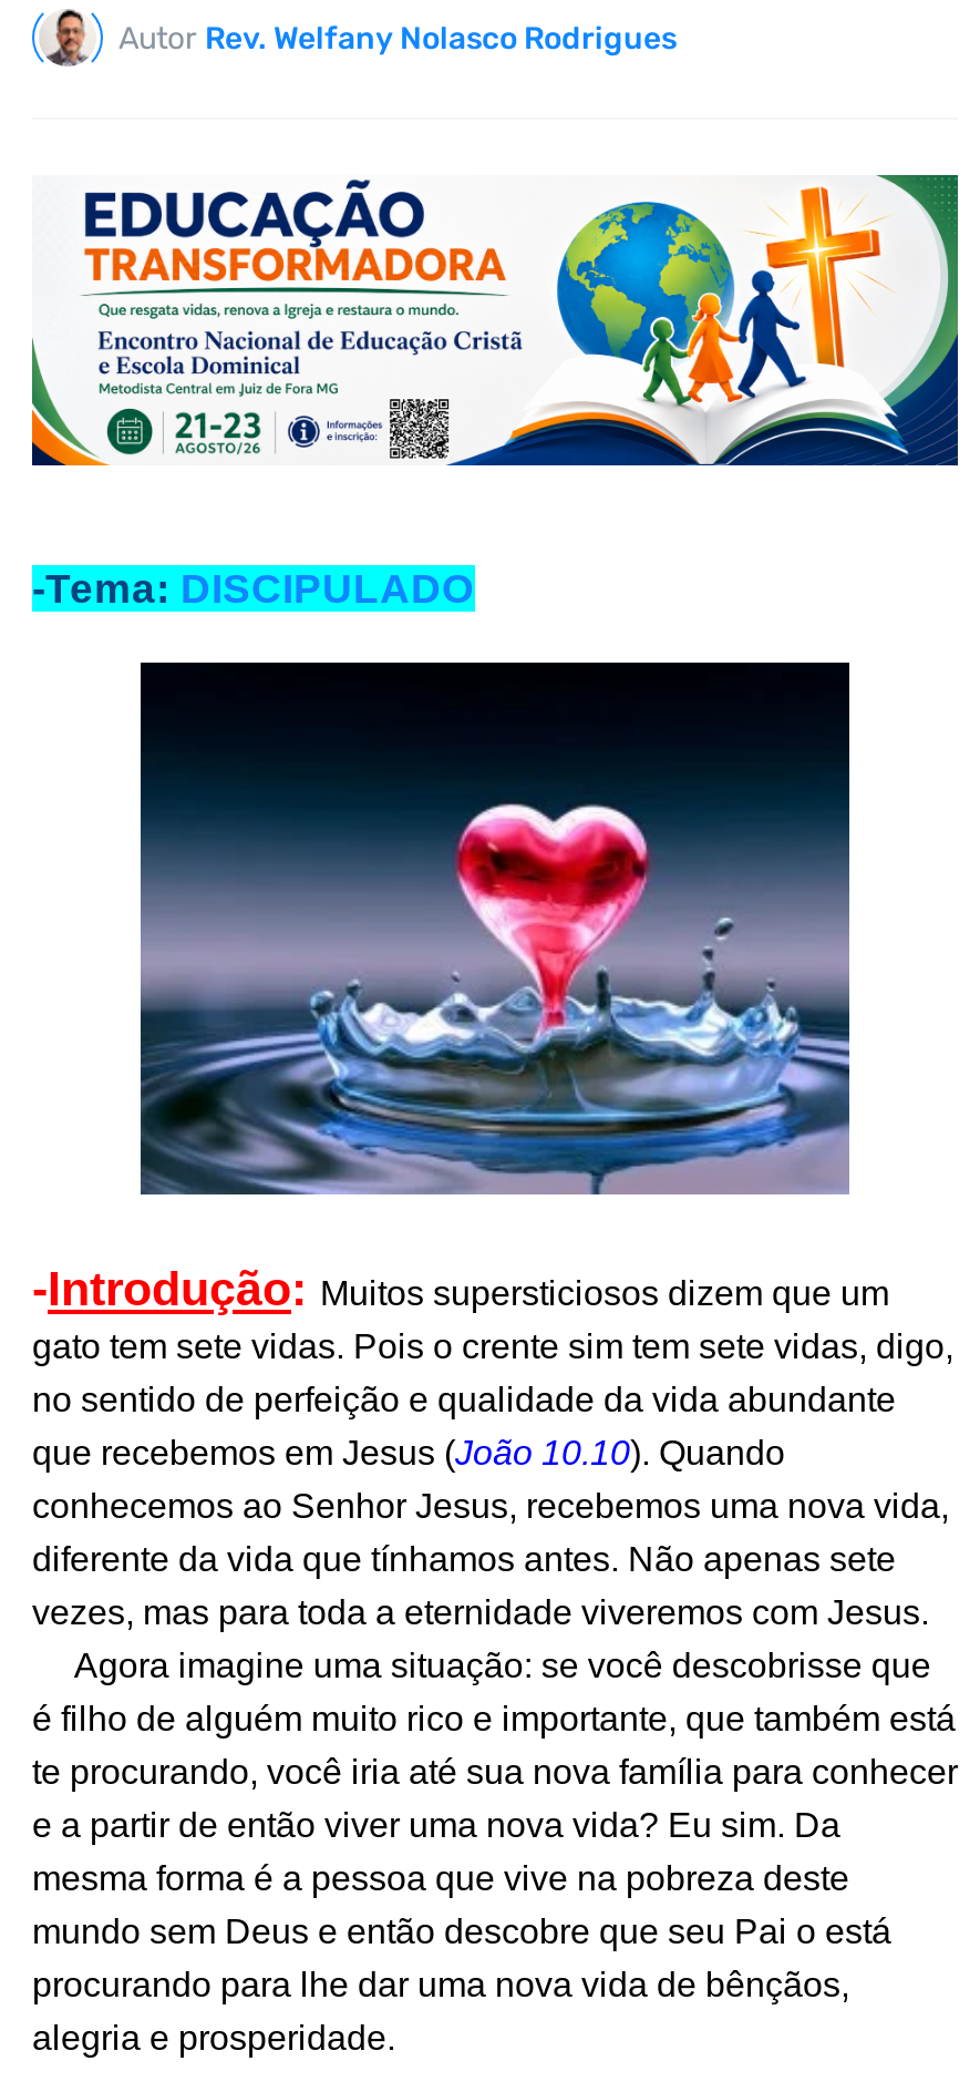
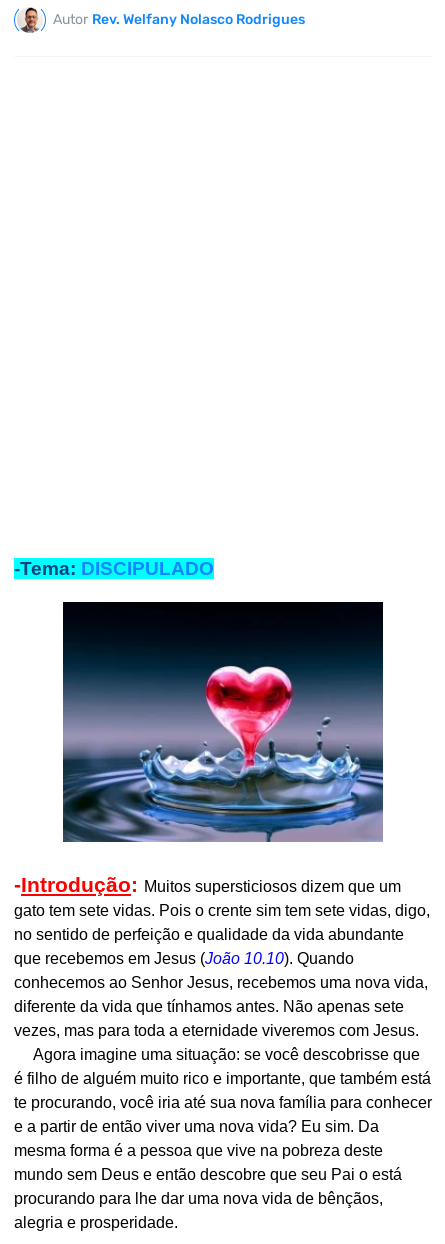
- [image]
